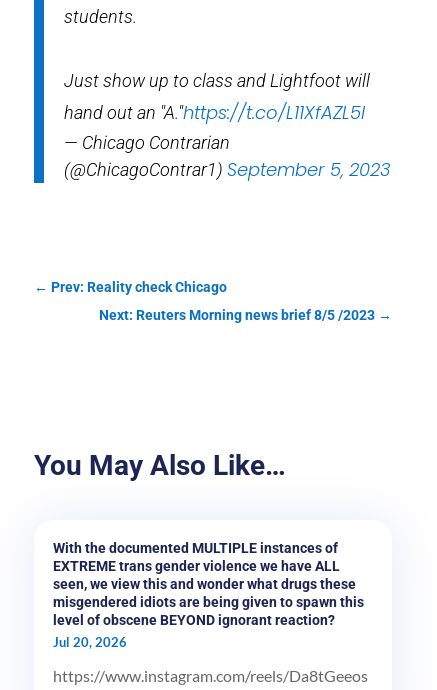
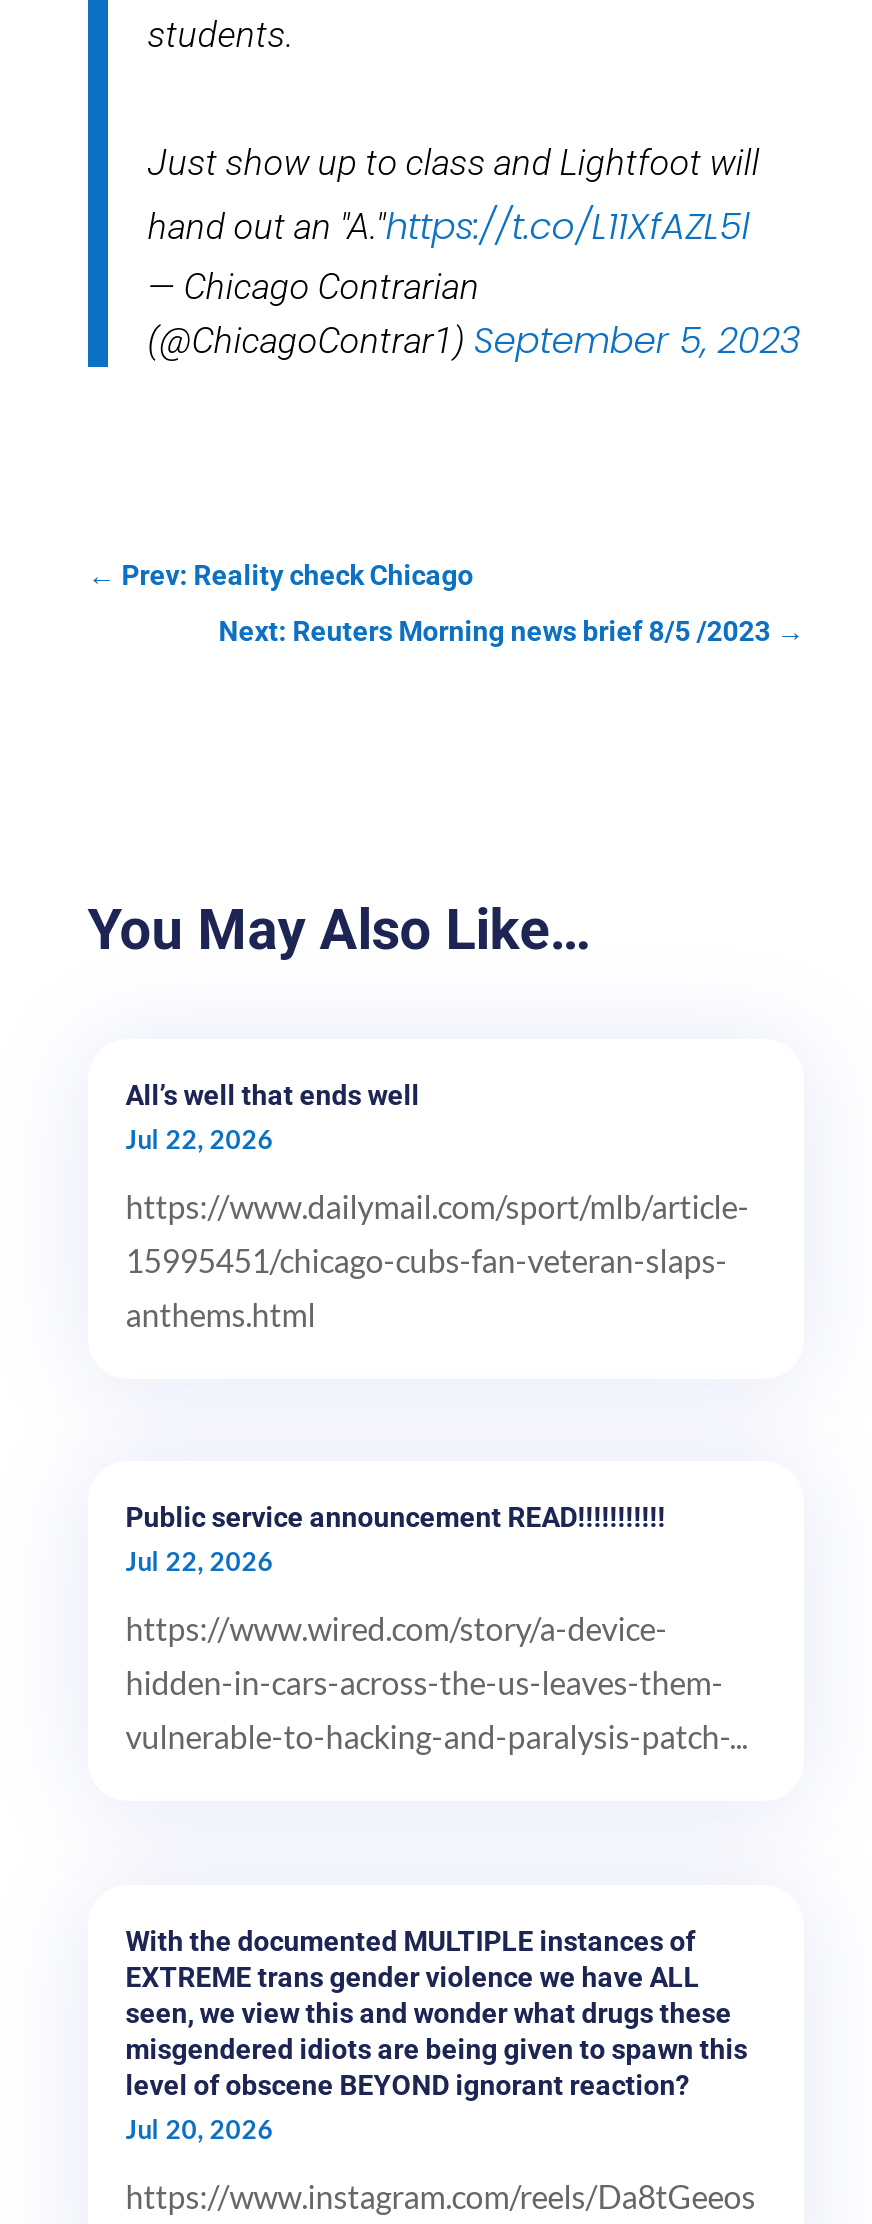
+ All’s well that ends well
+ Jul 22, 2026
+ https://www.dailymail.com/sport/mlb/article-
+ 15995451/chicago-cubs-fan-veteran-slaps-
+ anthems.html

+ Public service announcement READ!!!!!!!!!!!
+ Jul 22, 2026
+ https://www.wired.com/story/a-device-
+ hidden-in-cars-across-the-us-leaves-them-
+ vulnerable-to-hacking-and-paralysis-patch-...
